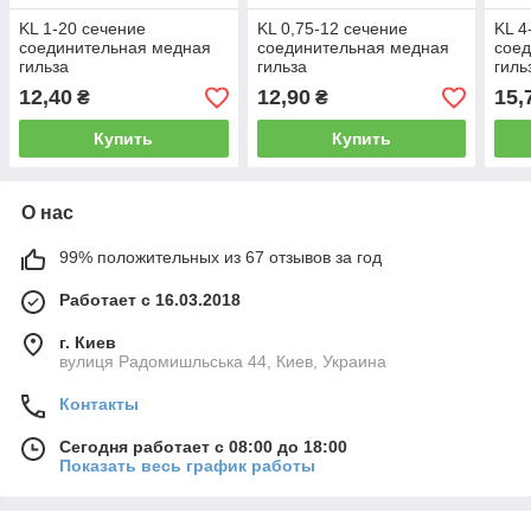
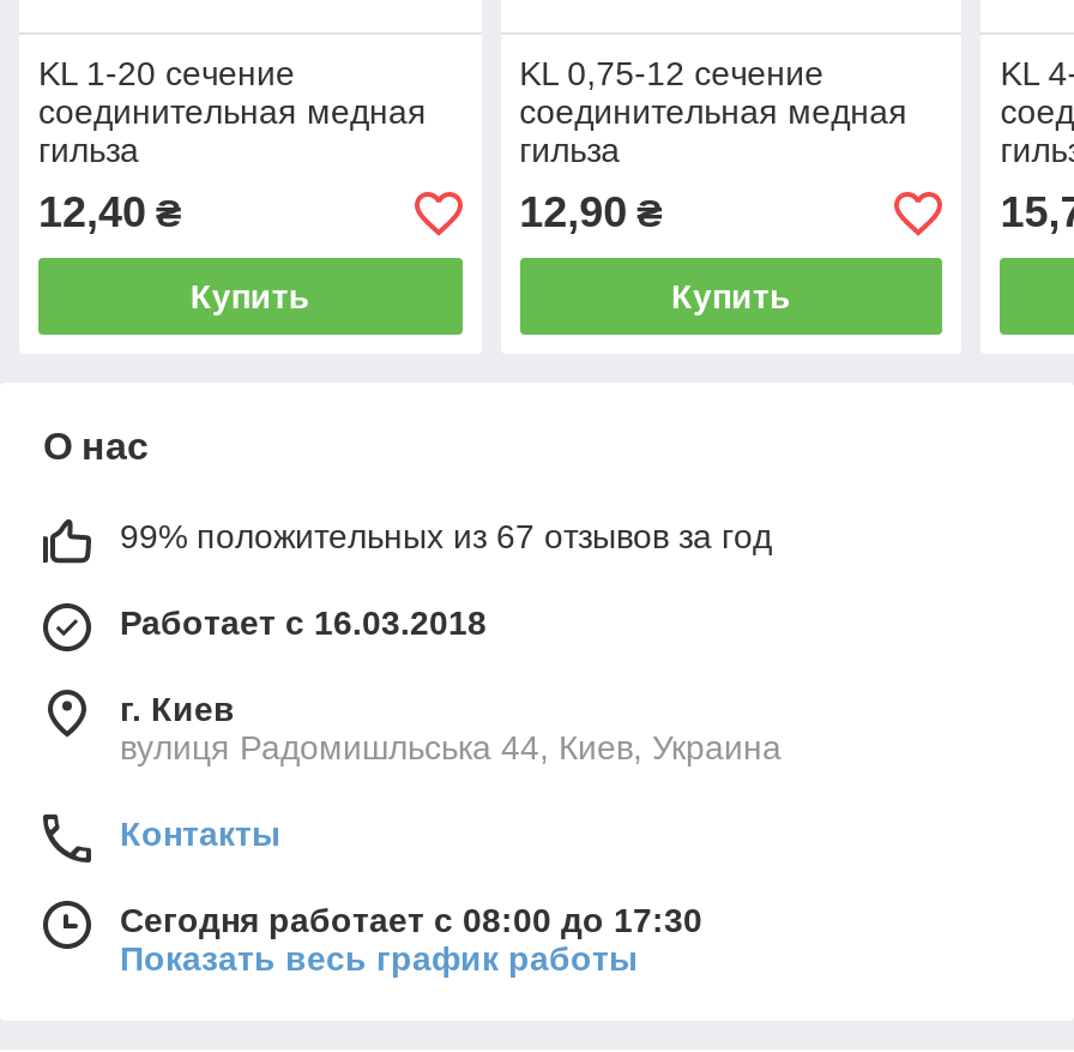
- Сегодня работает с 08:00 до 18:00
+ Сегодня работает с 08:00 до 17:30
